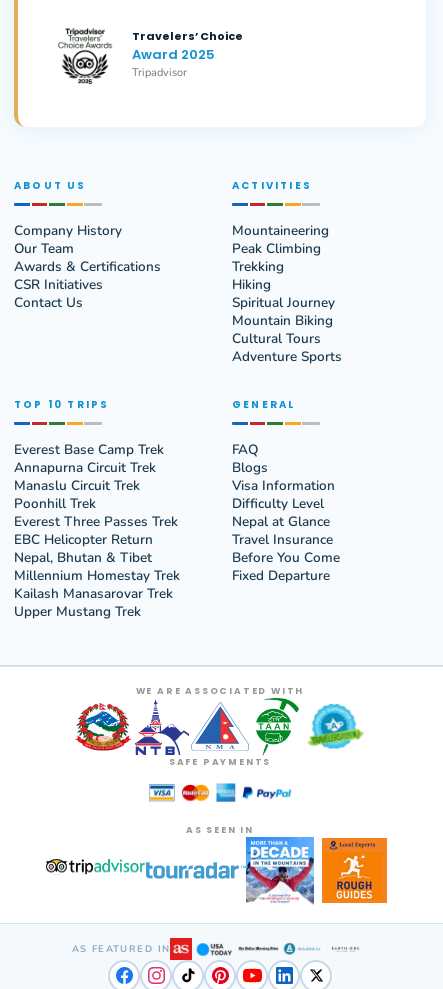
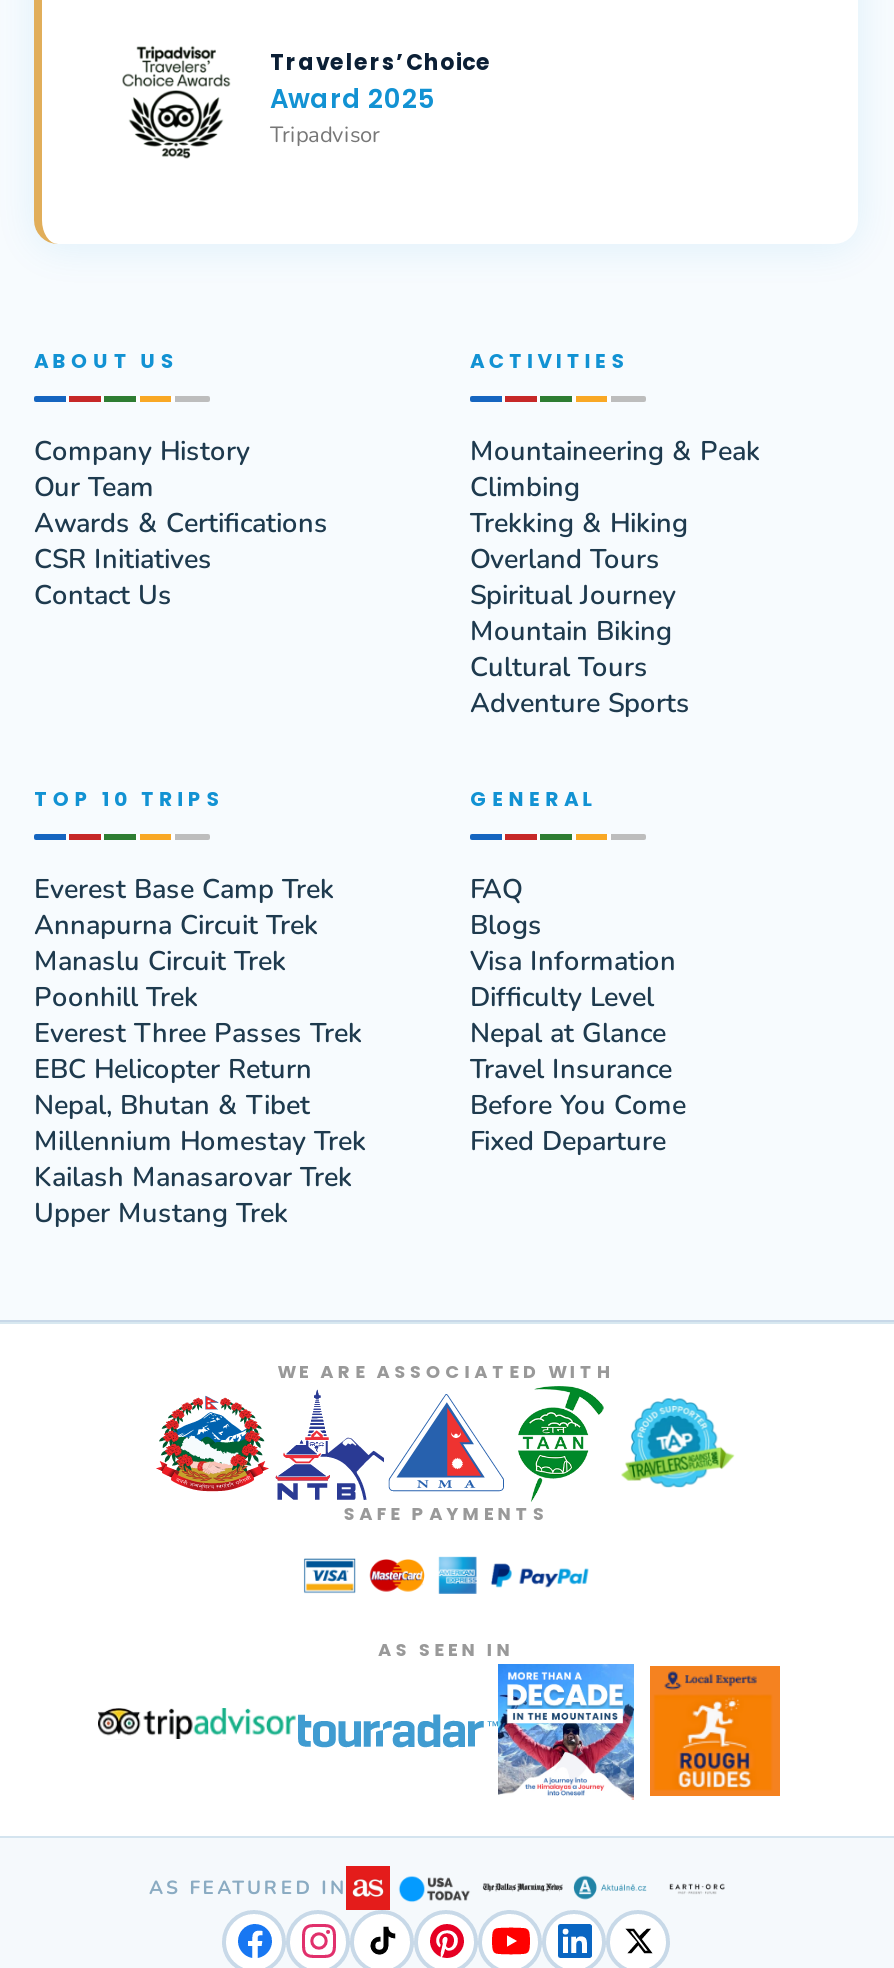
- Mountaineering
- Peak Climbing
- Trekking
- Hiking
+ Mountaineering & Peak
+ Climbing
+ Trekking & Hiking
+ Overland Tours
